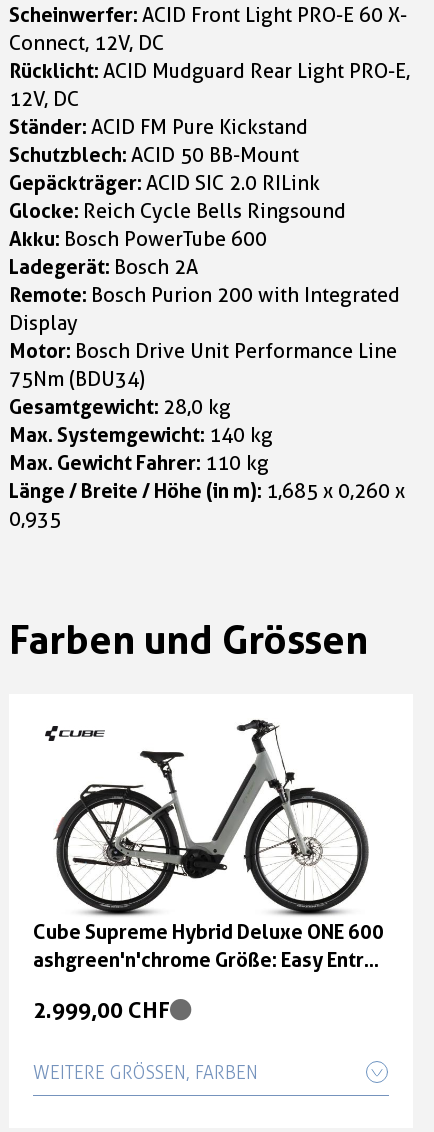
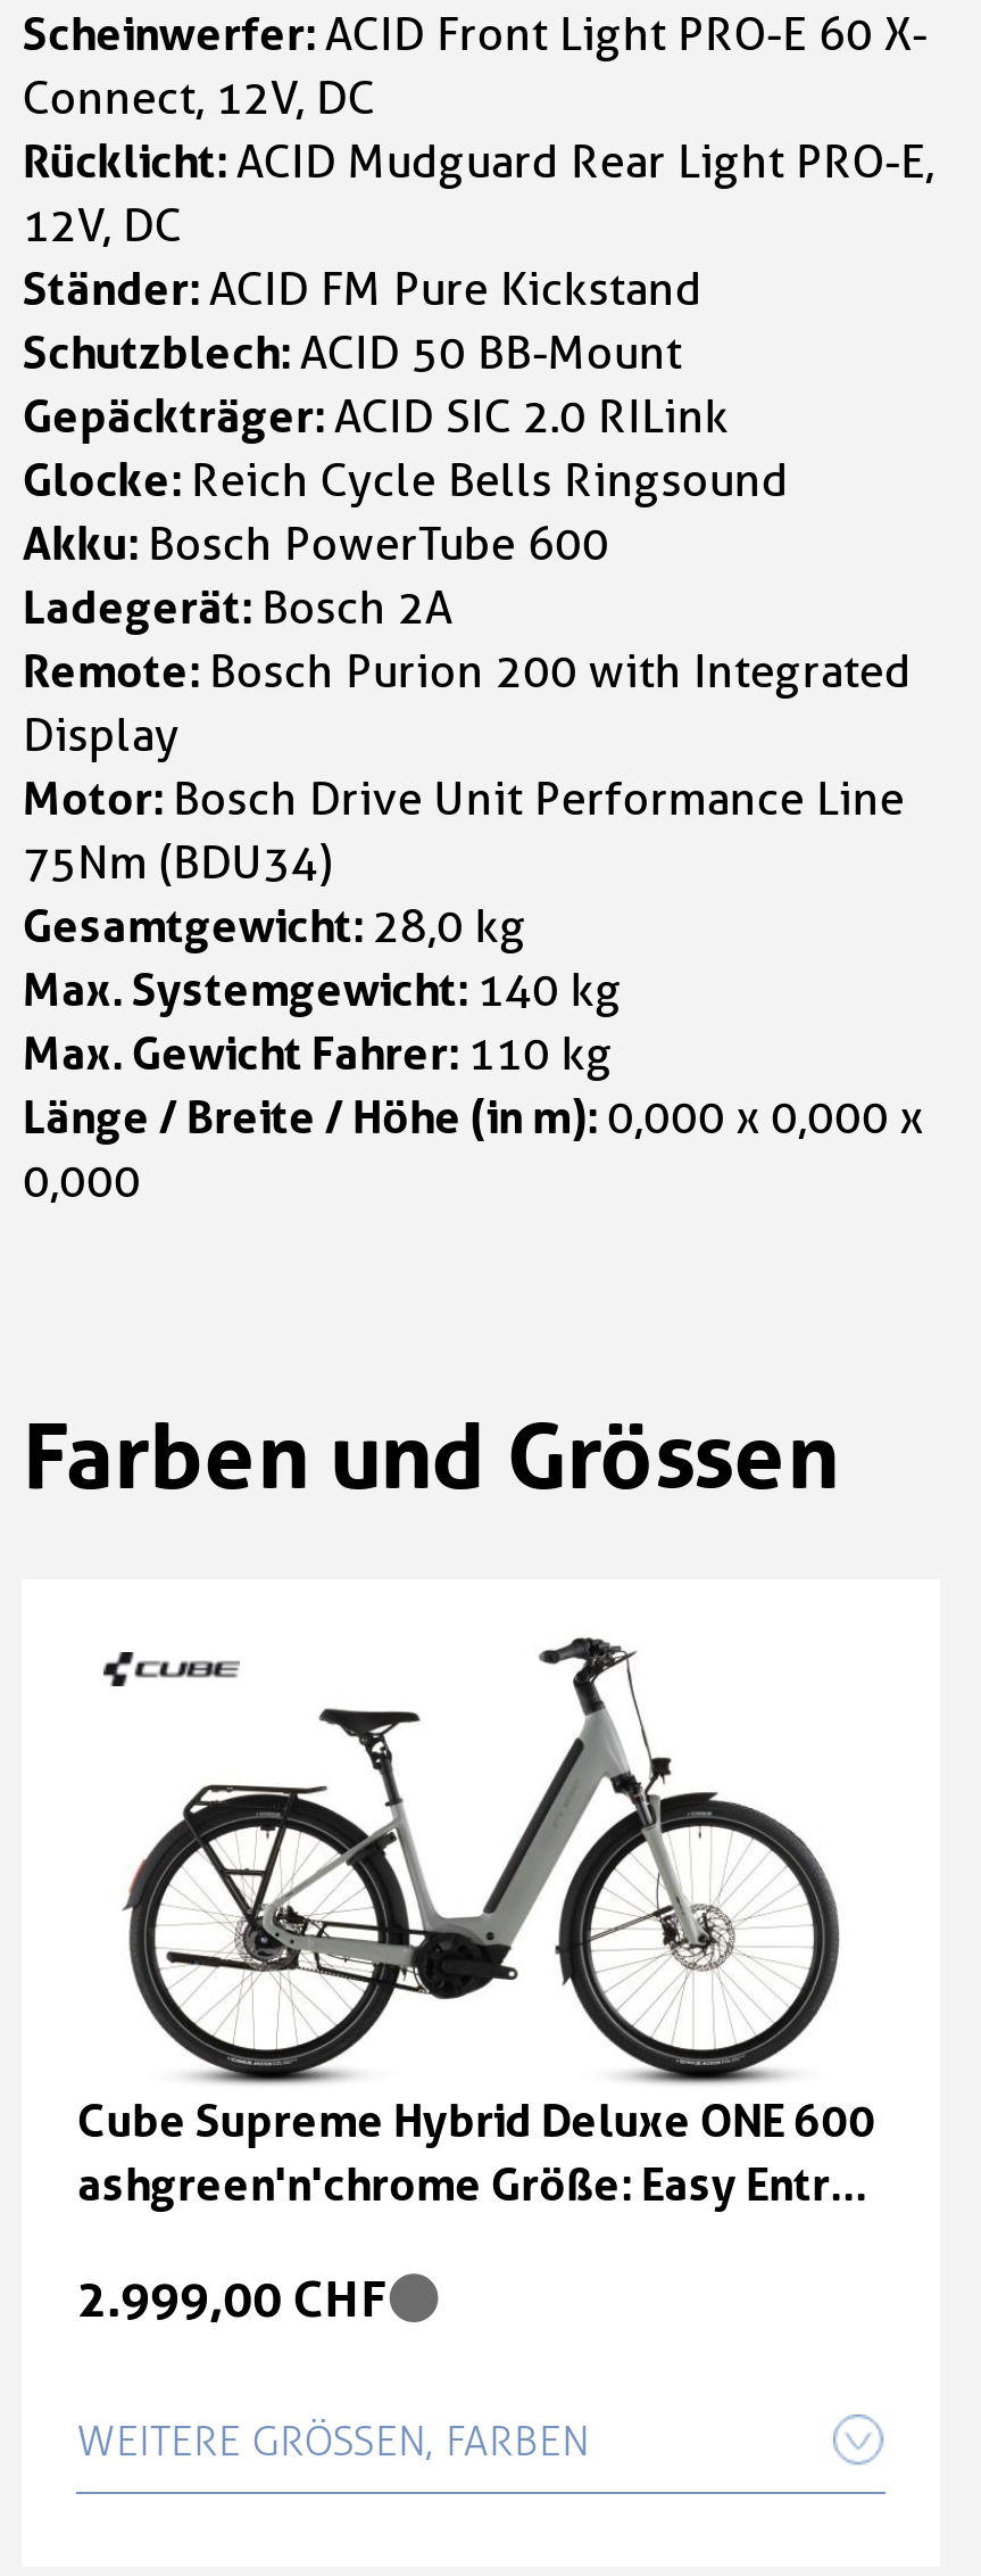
- Länge / Breite / Höhe (in m): 1,685 x 0,260 x
+ Länge / Breite / Höhe (in m): 0,000 x 0,000 x

- 0,935
+ 0,000
